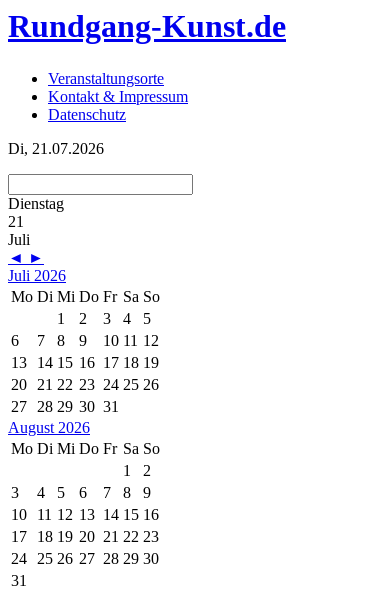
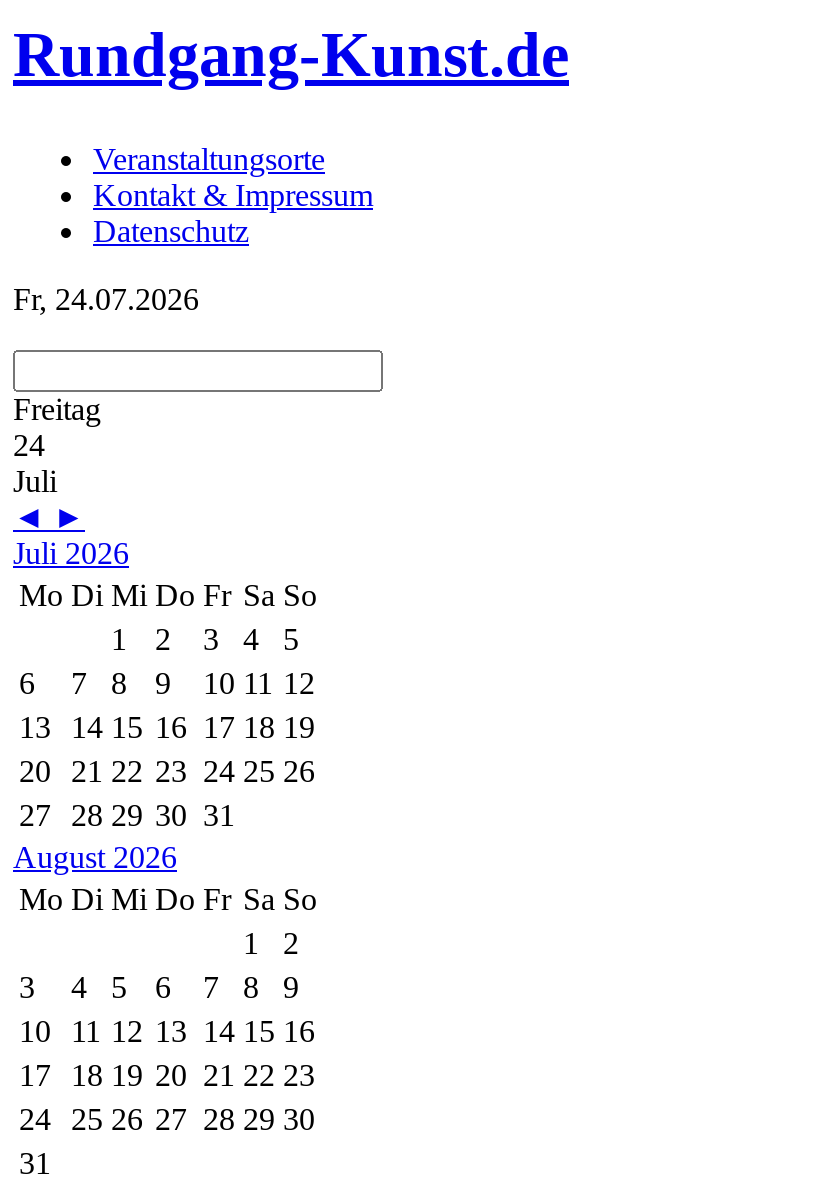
- Di, 21.07.2026
+ Fr, 24.07.2026

- Dienstag
- 21
+ Freitag
+ 24
